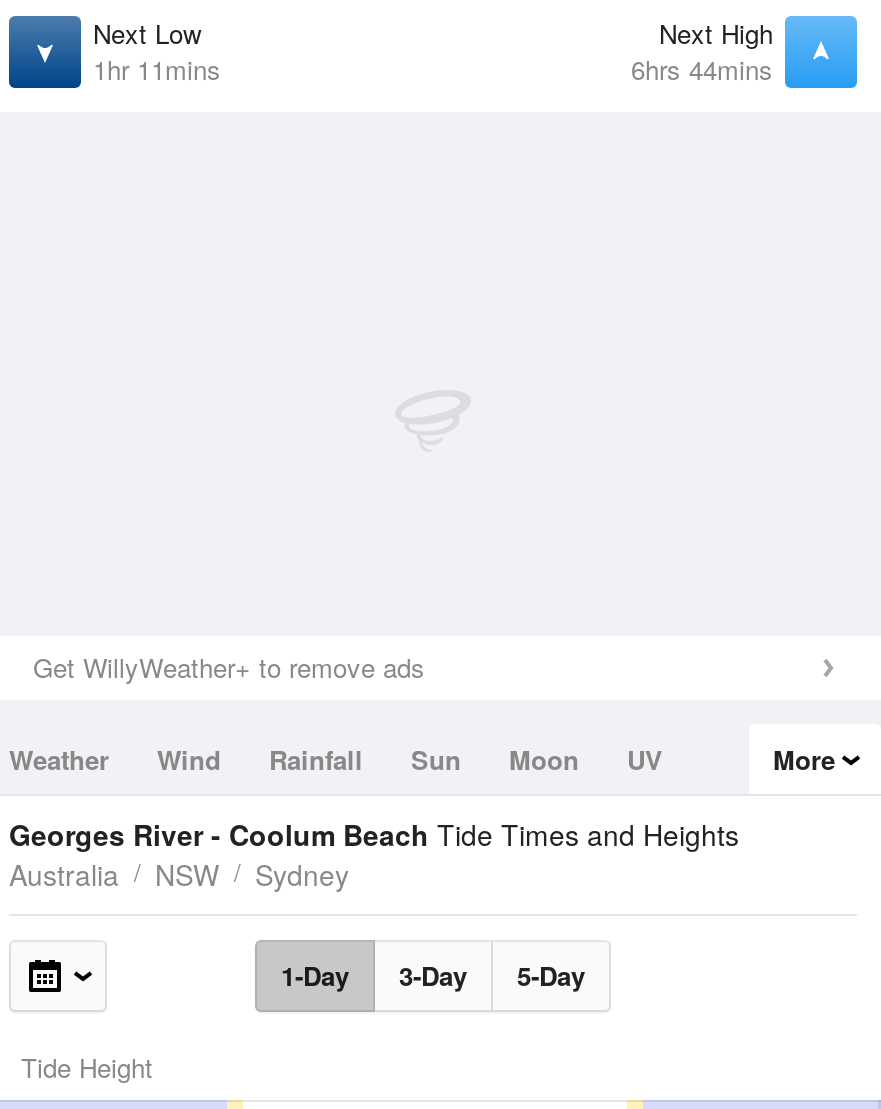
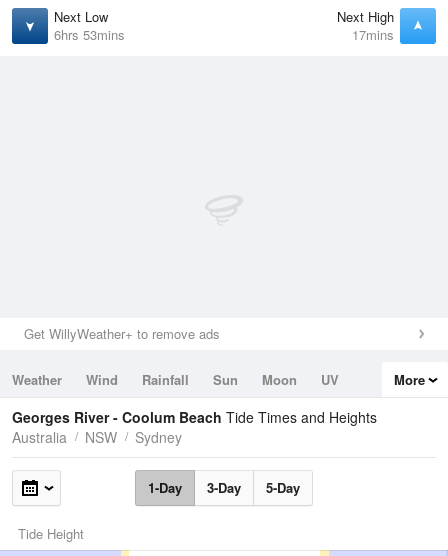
- 1hr 11mins
+ 6hrs 53mins

- 6hrs 44mins
+ 17mins
